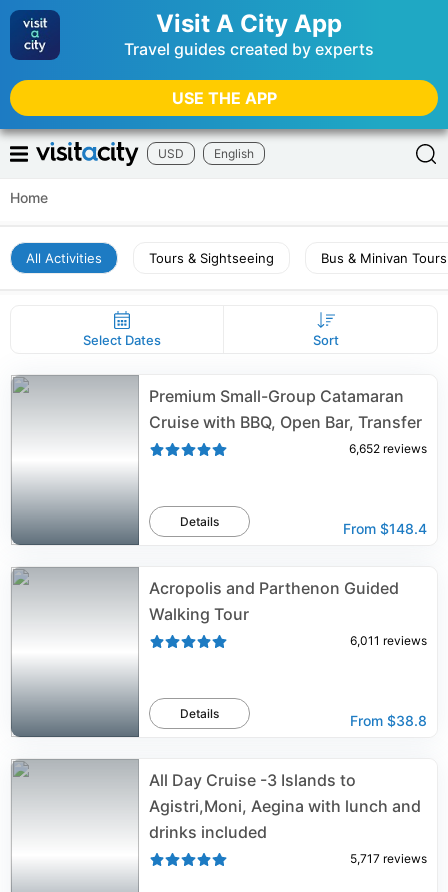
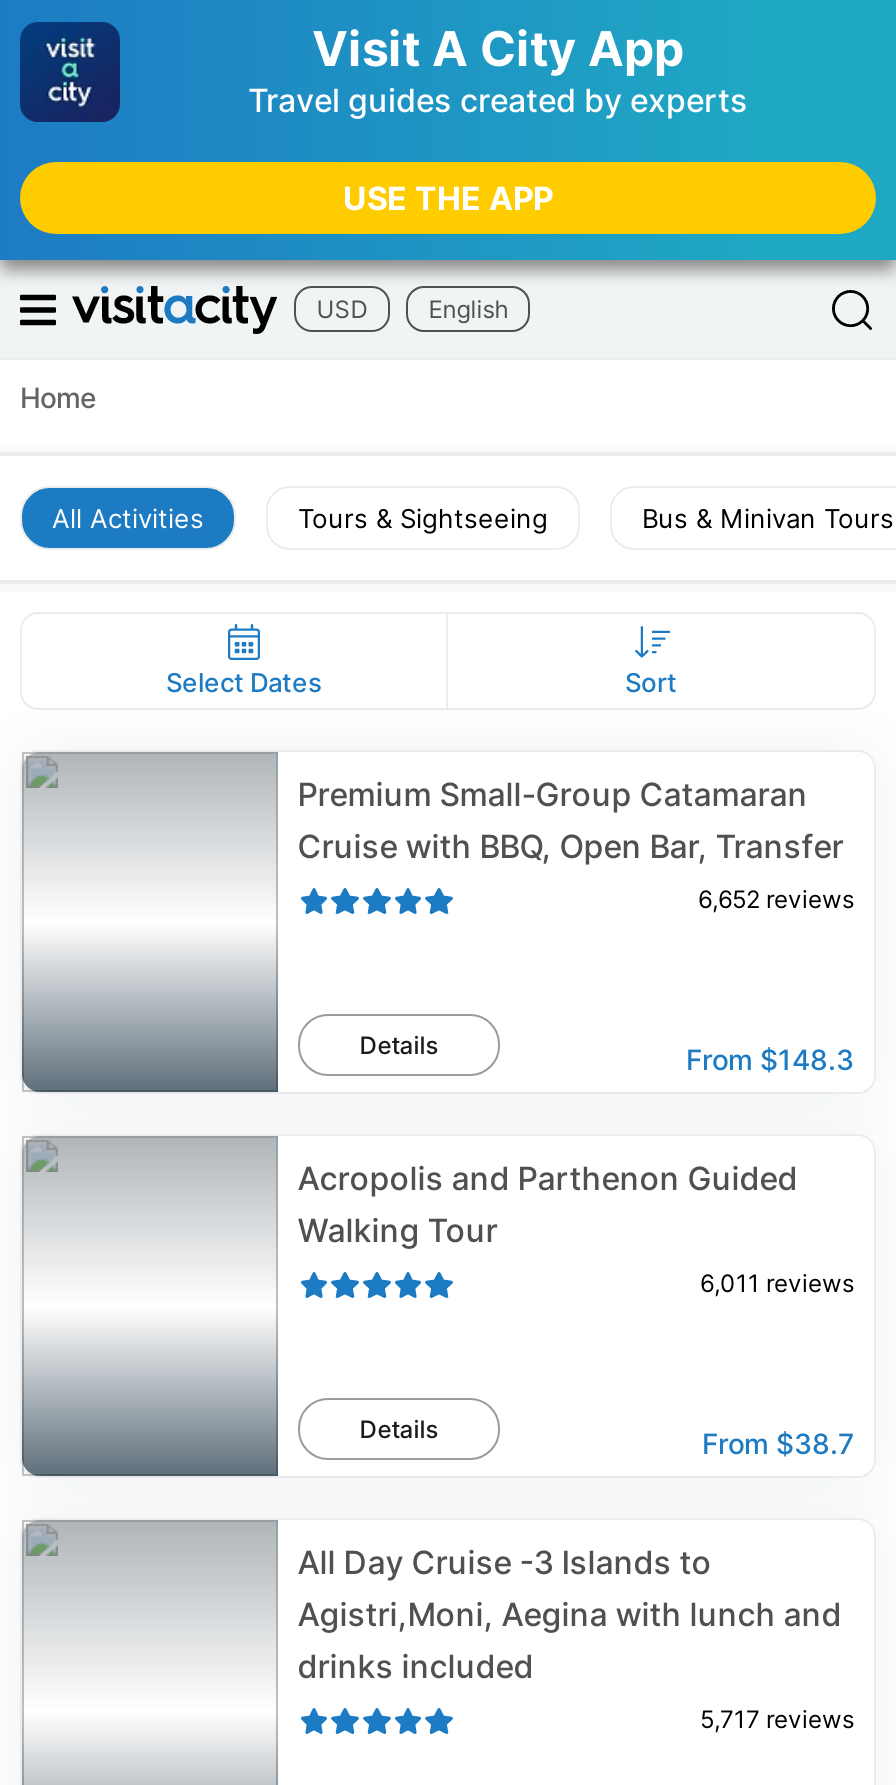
- From $148.4
+ From $148.3

- From $38.8
+ From $38.7
